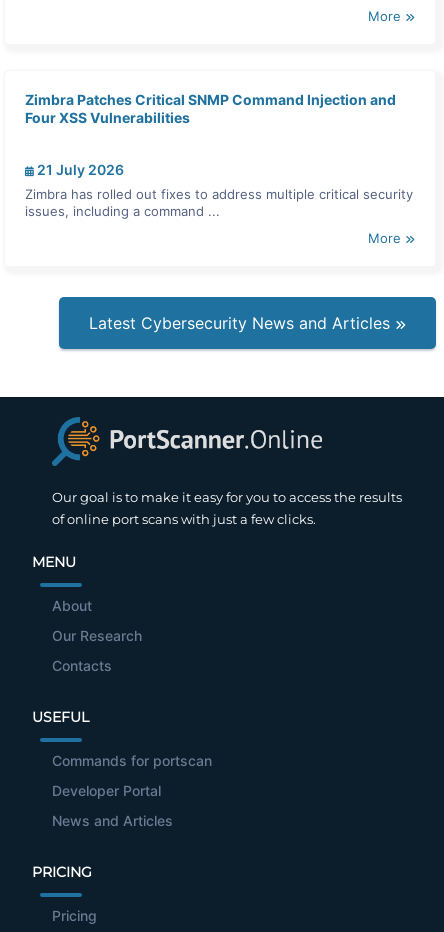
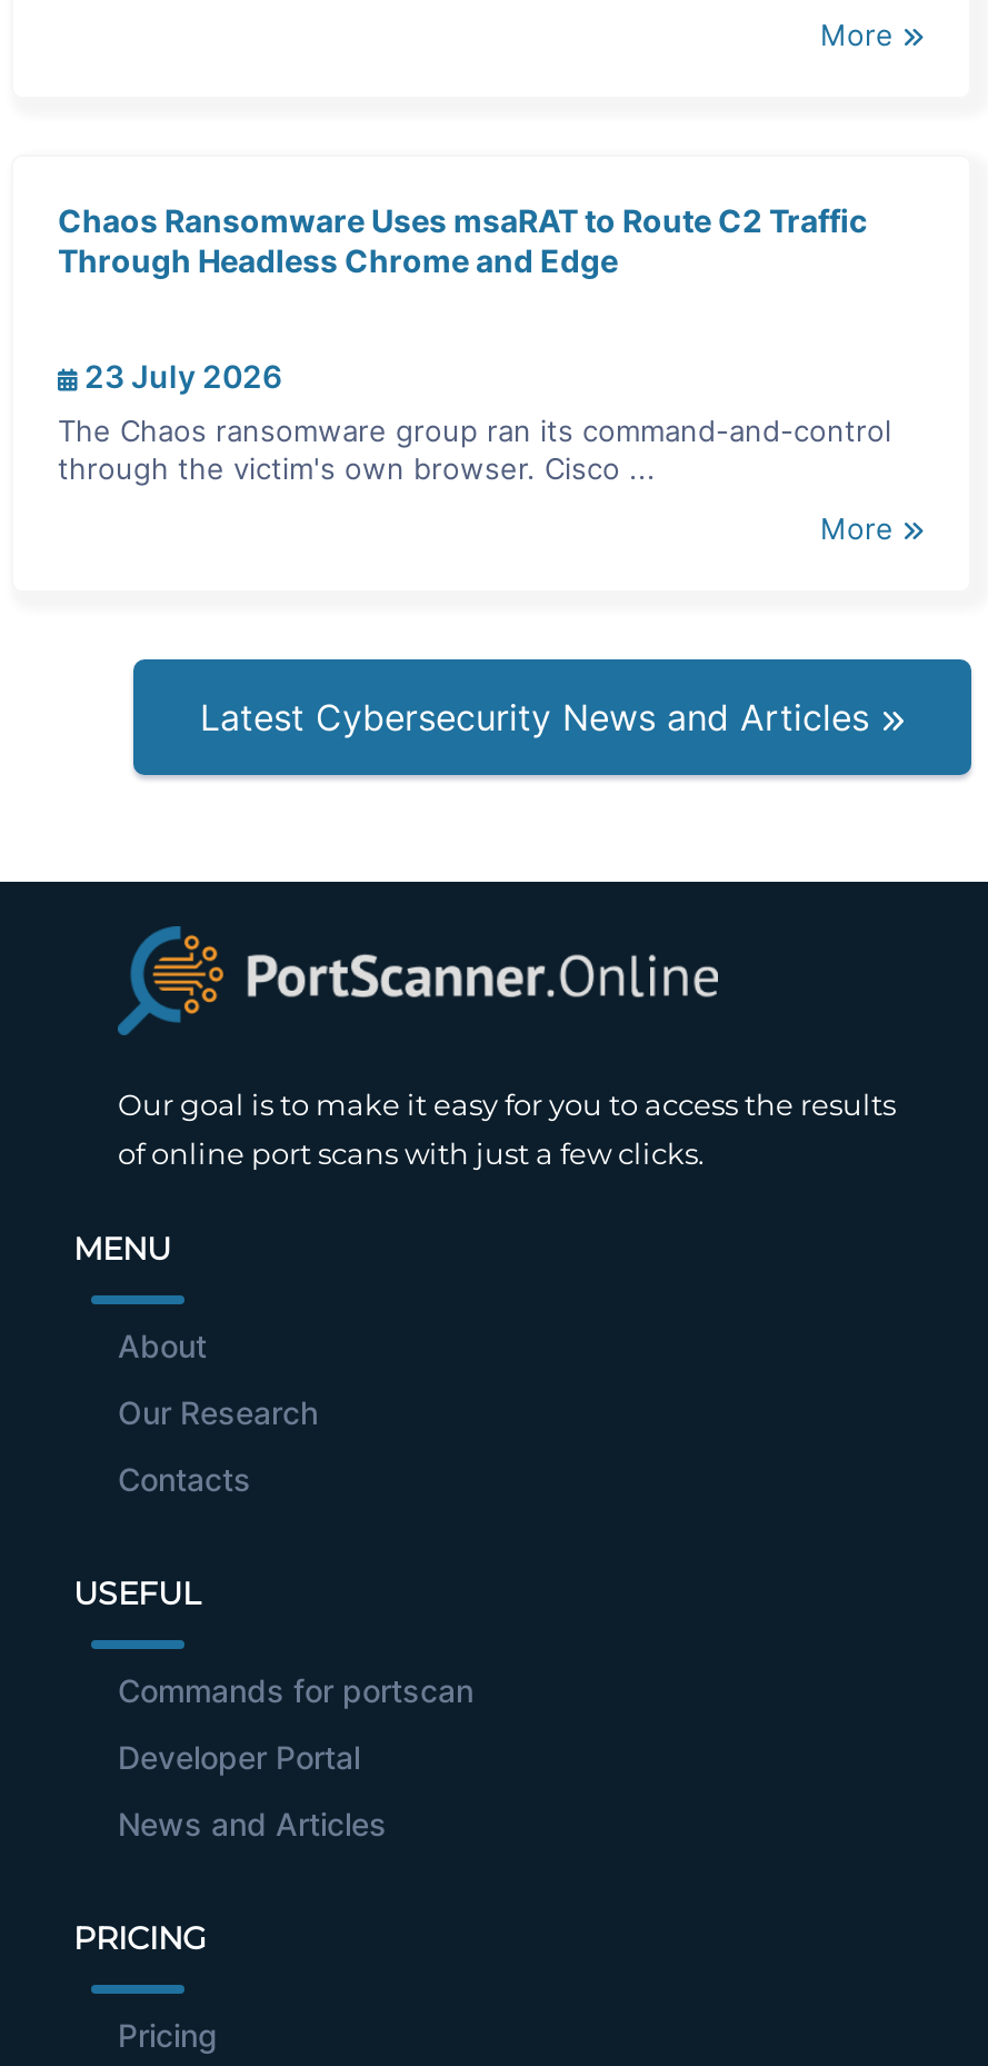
- Zimbra Patches Critical SNMP Command Injection and
- Four XSS Vulnerabilities
+ Chaos Ransomware Uses msaRAT to Route C2 Traffic
+ Through Headless Chrome and Edge

- 21 July 2026
+ 23 July 2026

- Zimbra has rolled out fixes to address multiple critical security
- issues, including a command ...
+ The Chaos ransomware group ran its command-and-control
+ through the victim's own browser. Cisco ...
